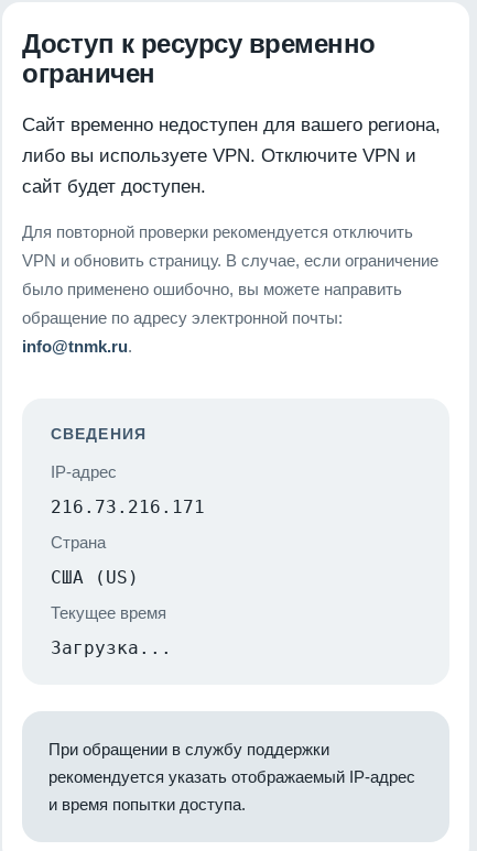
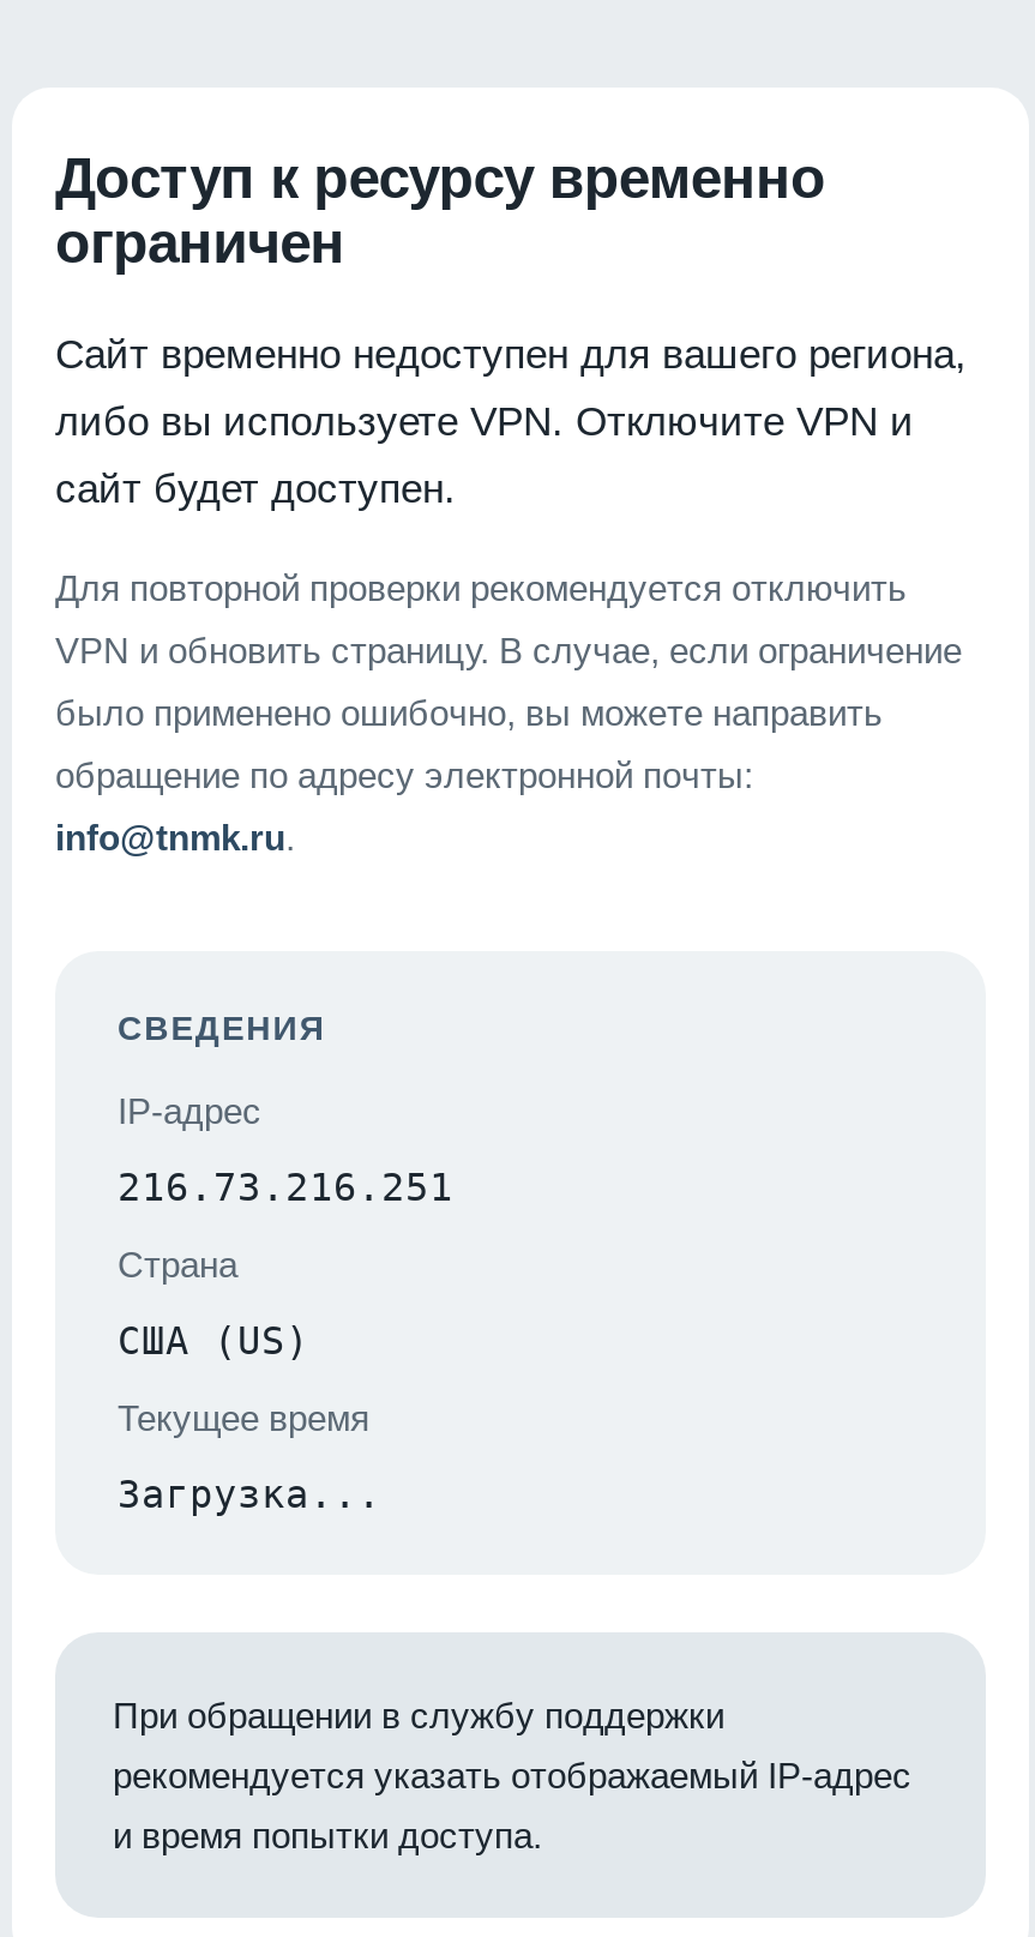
- 216.73.216.171
+ 216.73.216.251
